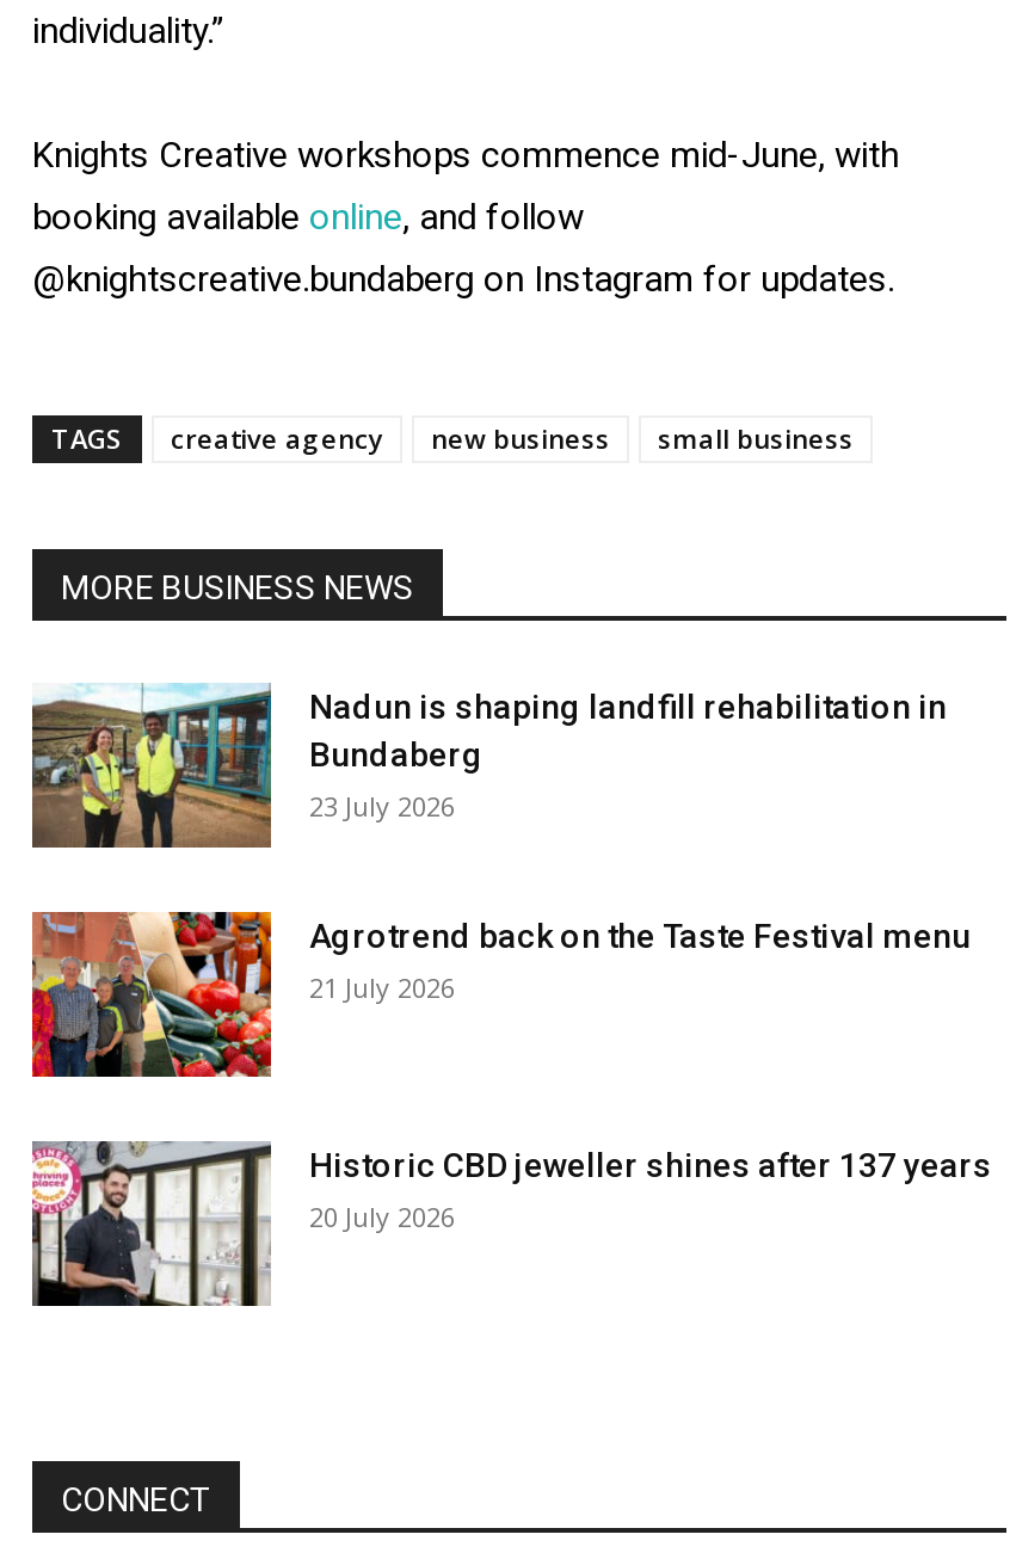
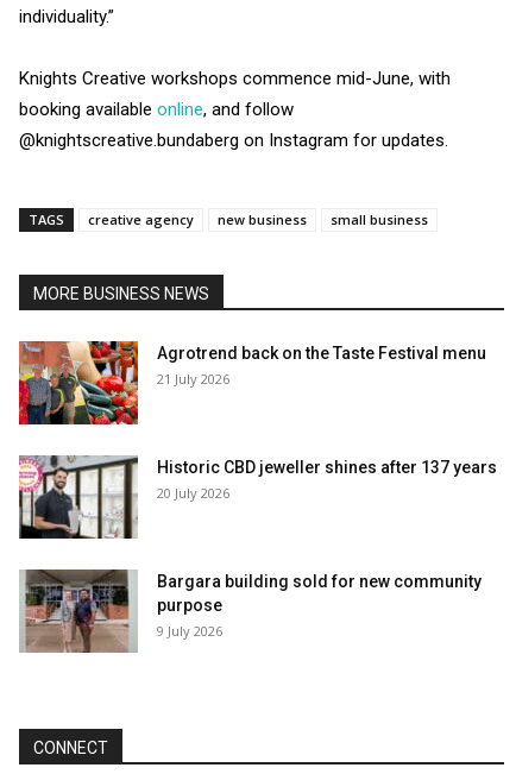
- [image]
- Nadun is shaping landfill rehabilitation in
- Bundaberg
- 23 July 2026

moved up: [image] | Agrotrend back on the Taste Festival menu | 21 July 2026 | Historic CBD jeweller shines after 137 years | 20 July 2026

+ [image]
+ Bargara building sold for new community
+ purpose
+ 9 July 2026
